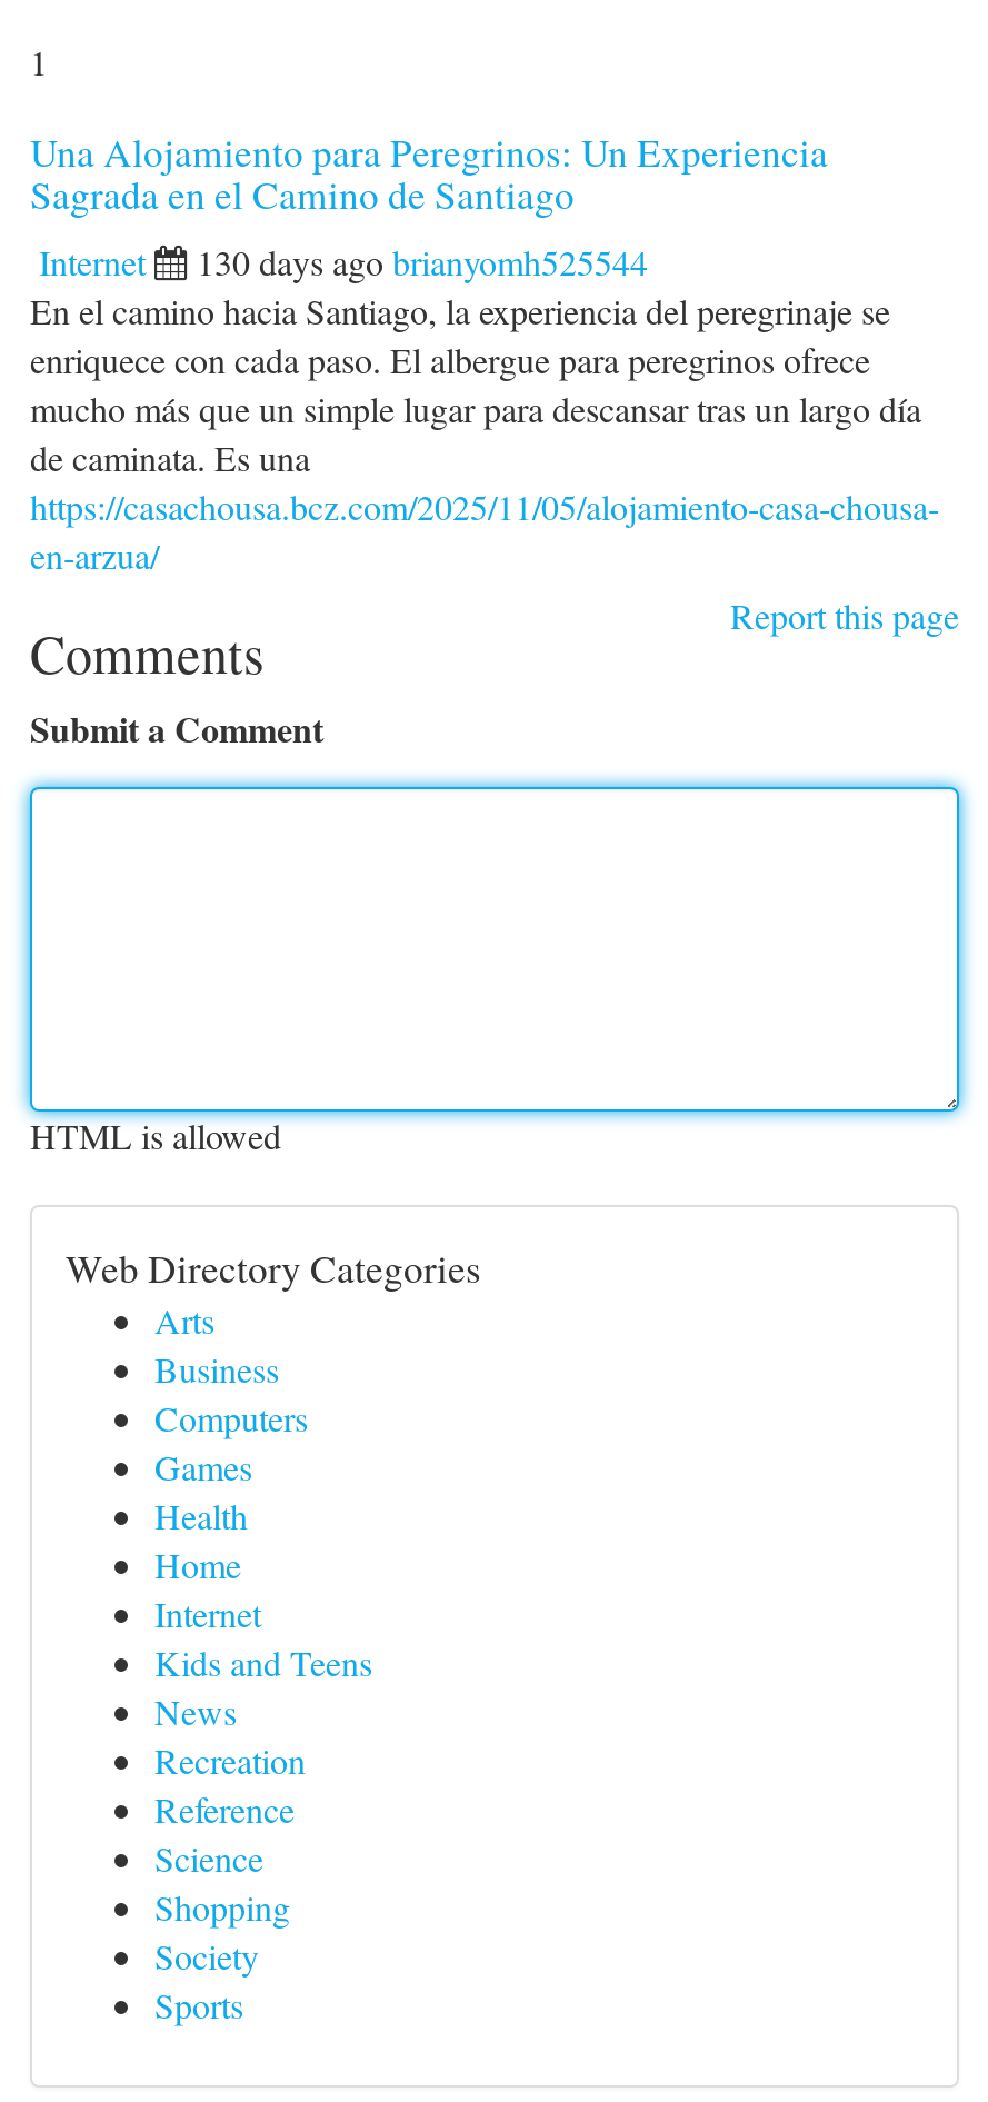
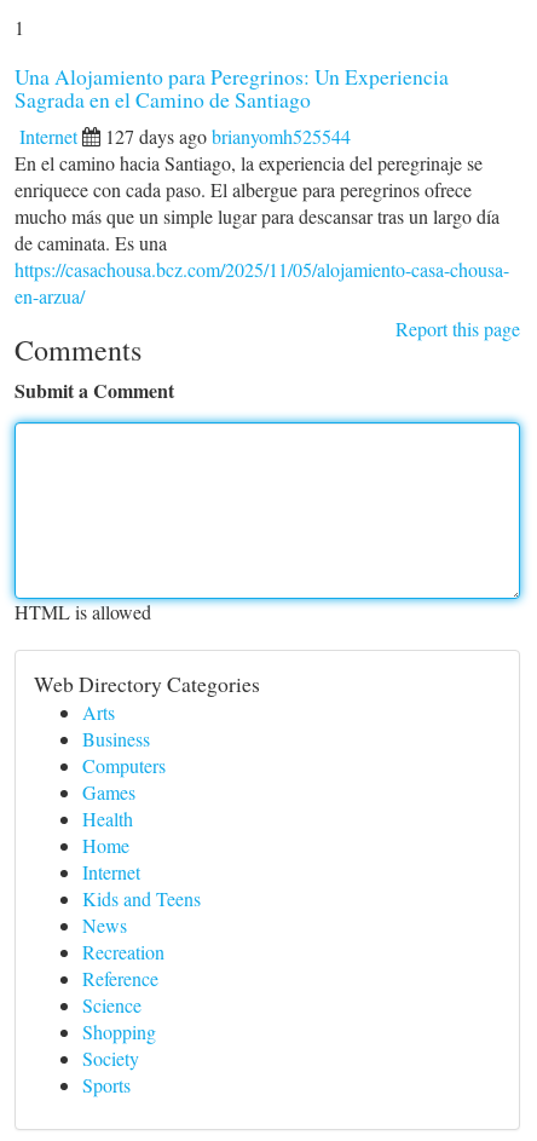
- 130 days ago brianyomh525544
+ 127 days ago brianyomh525544
